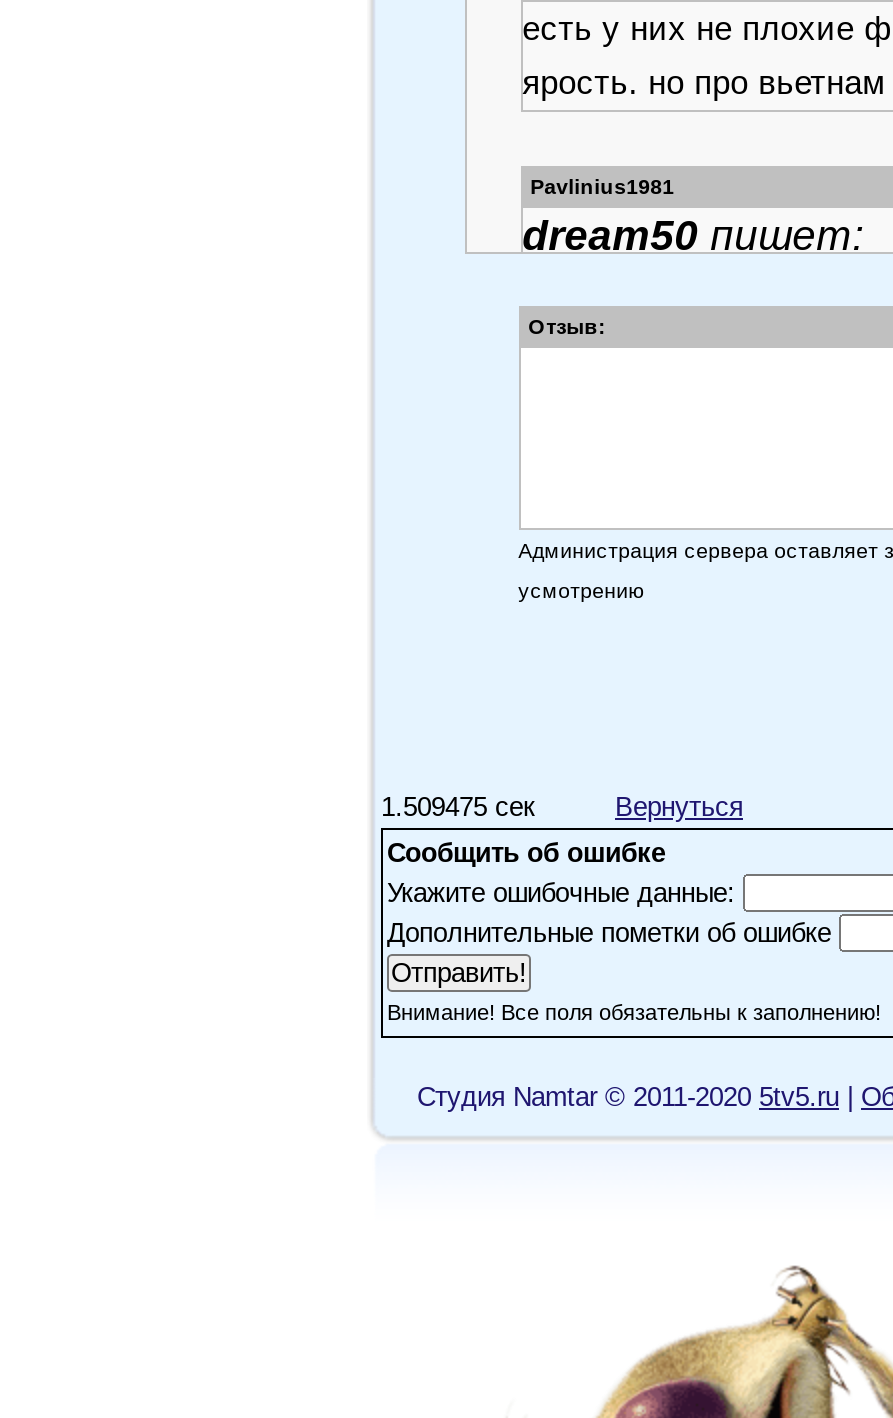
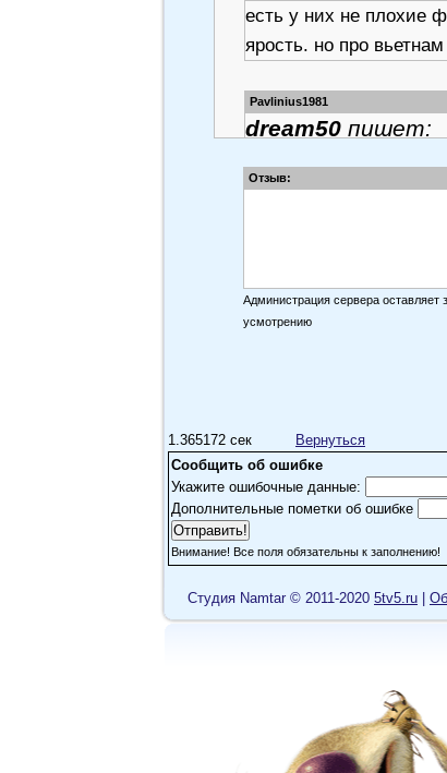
- 1.509475 сек
+ 1.365172 сек
